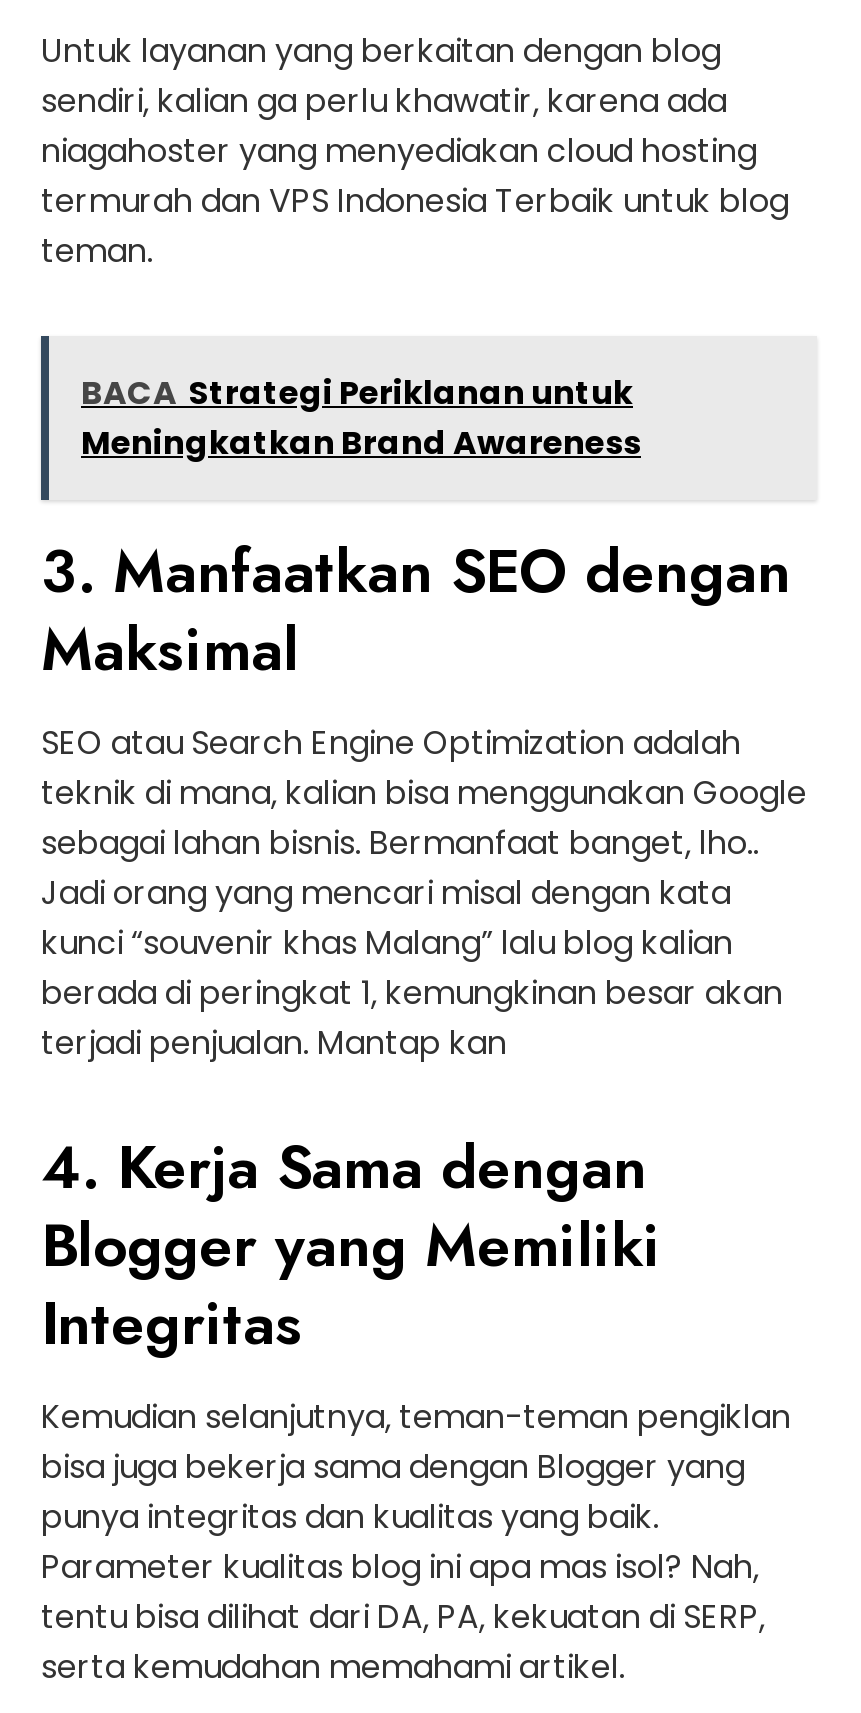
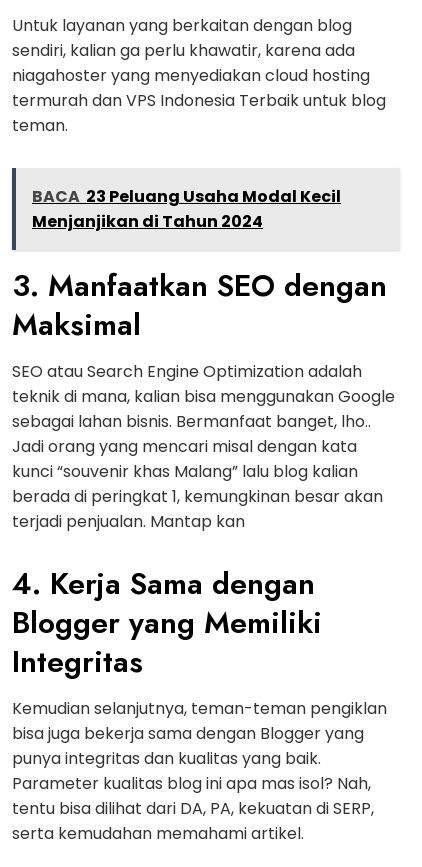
- BACA Strategi Periklanan untuk
- Meningkatkan Brand Awareness
+ BACA 23 Peluang Usaha Modal Kecil
+ Menjanjikan di Tahun 2024
